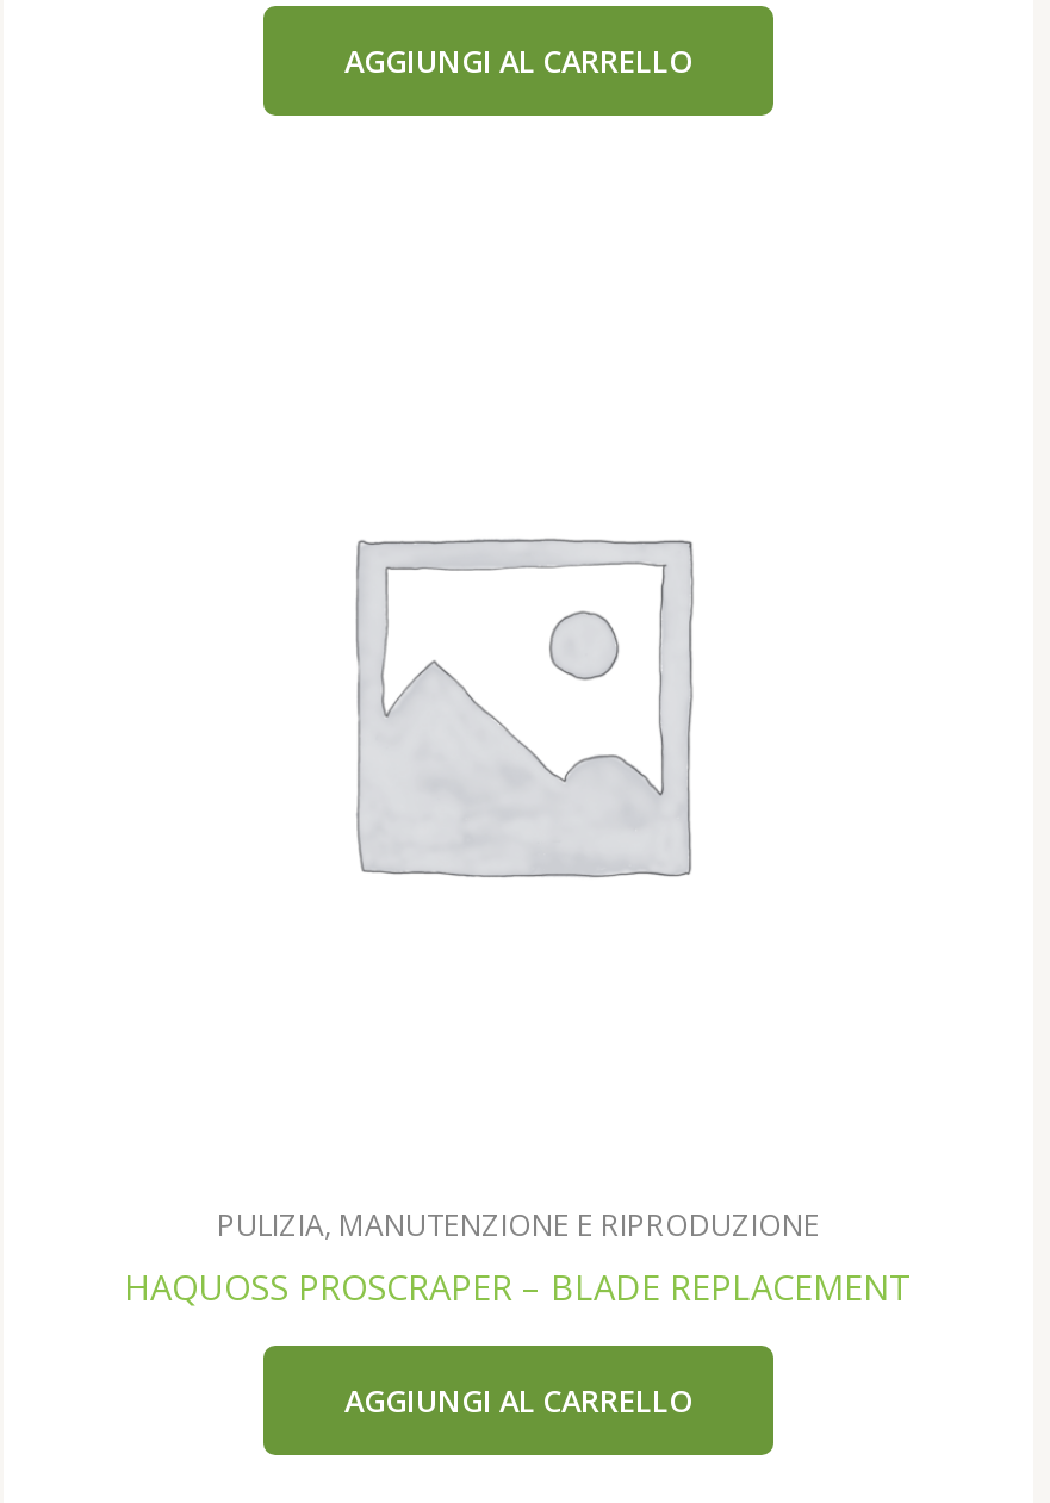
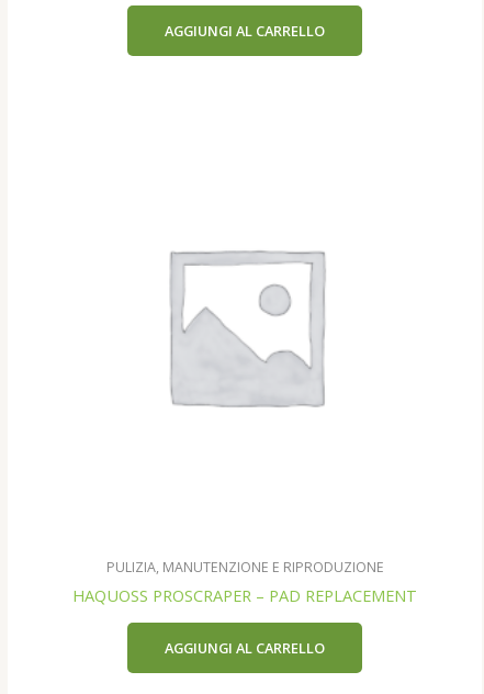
- HAQUOSS PROSCRAPER – BLADE REPLACEMENT
+ HAQUOSS PROSCRAPER – PAD REPLACEMENT
